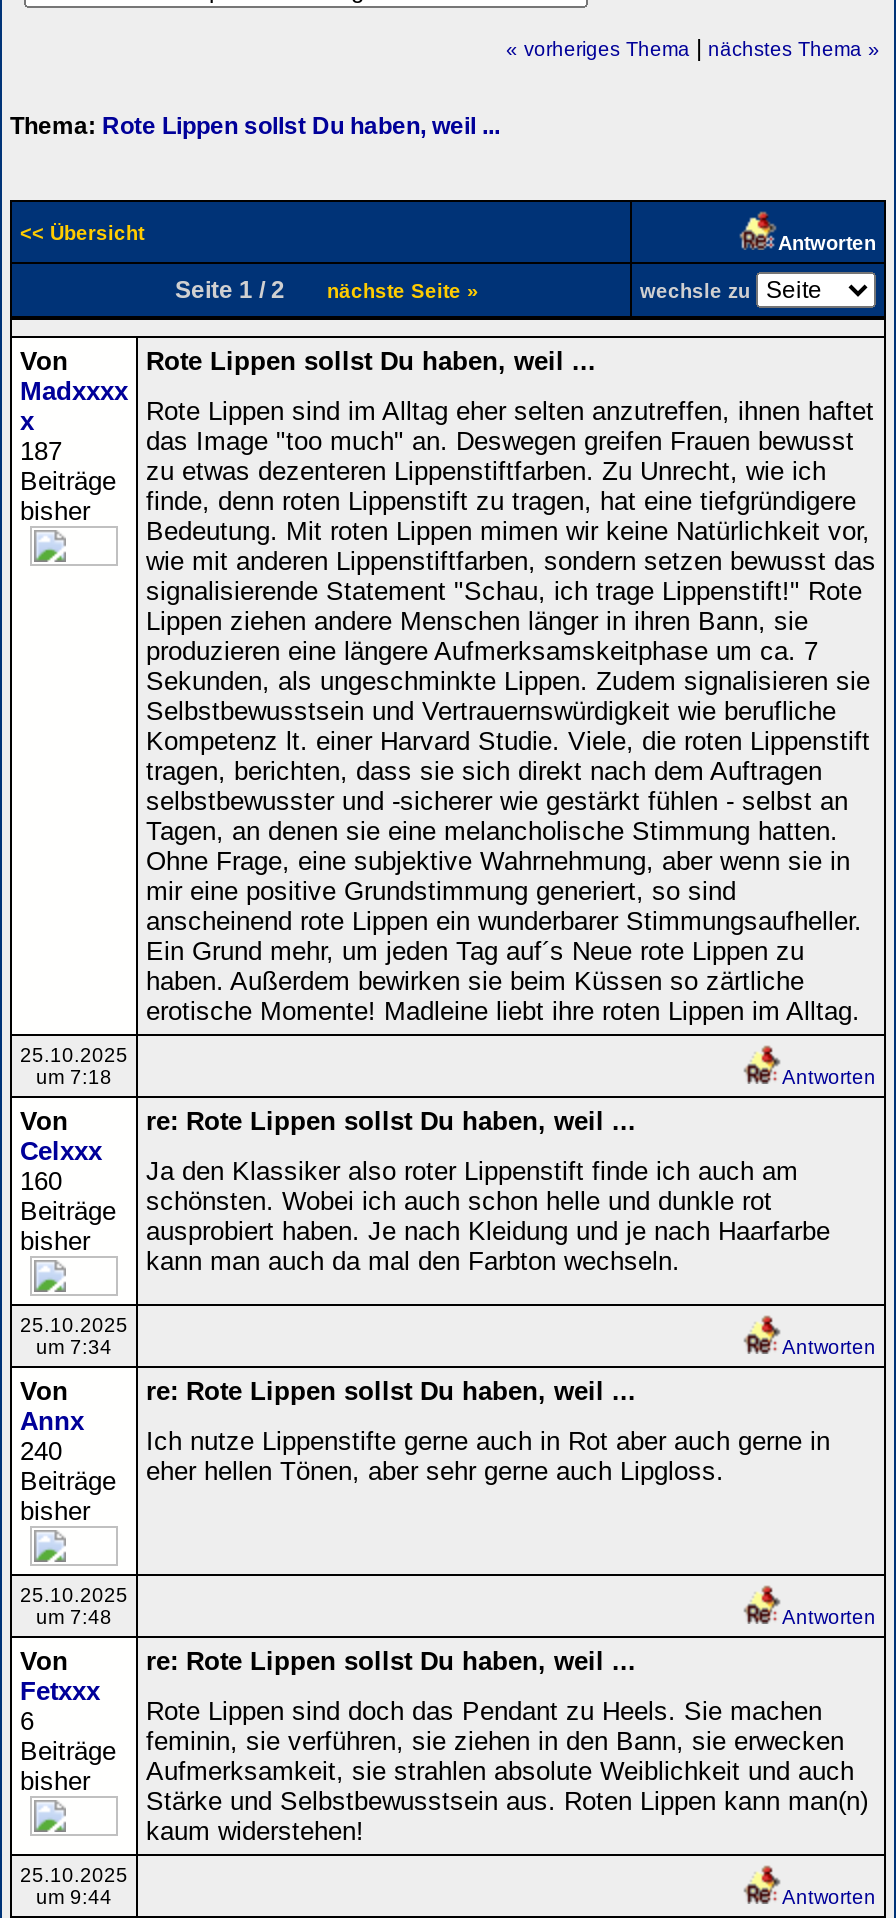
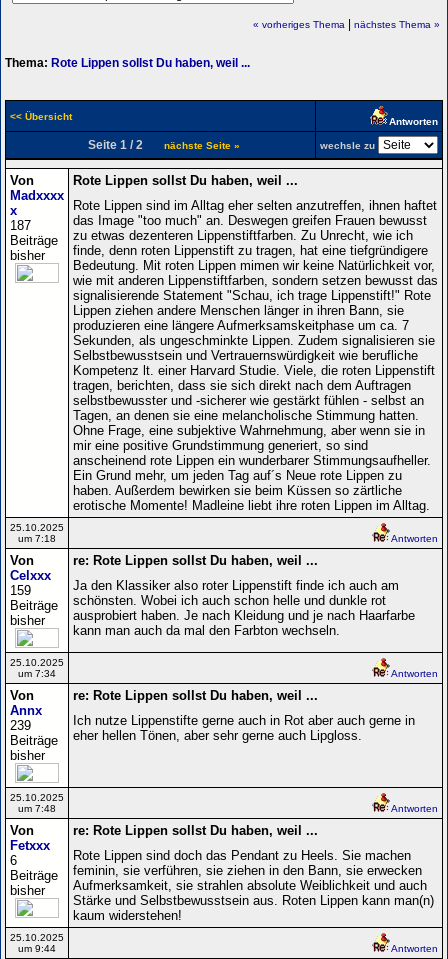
- 160
+ 159

- 240
+ 239
